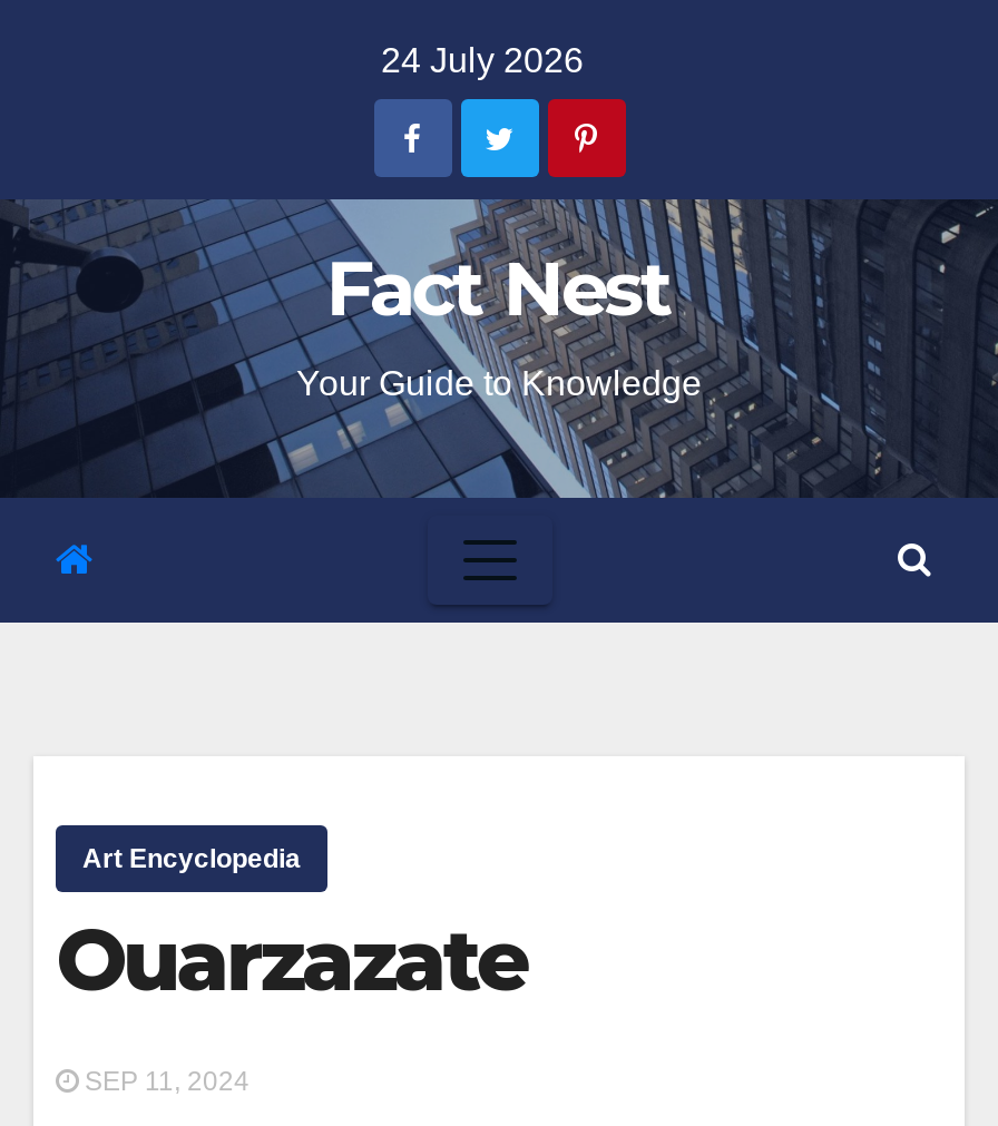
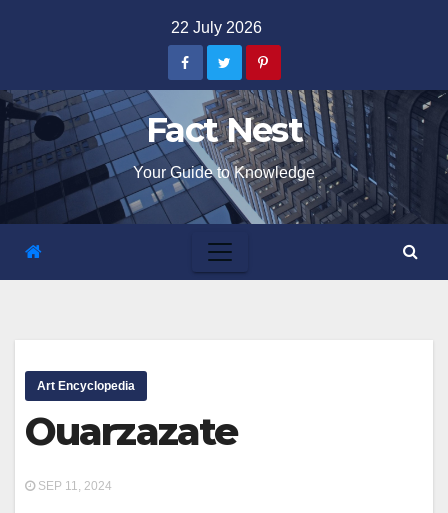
- 24 July 2026
+ 22 July 2026
